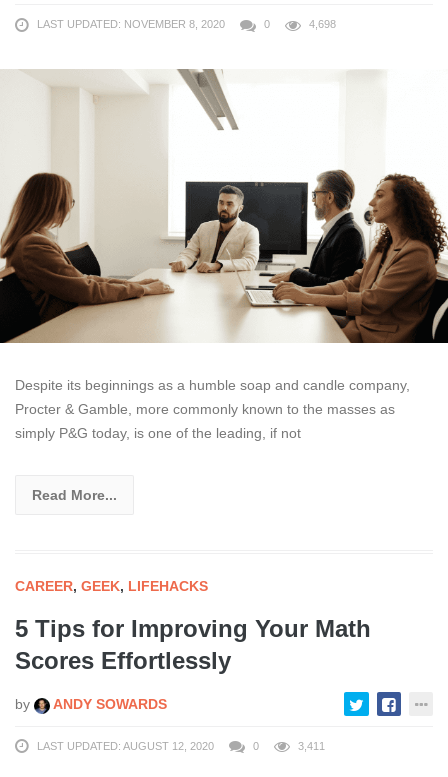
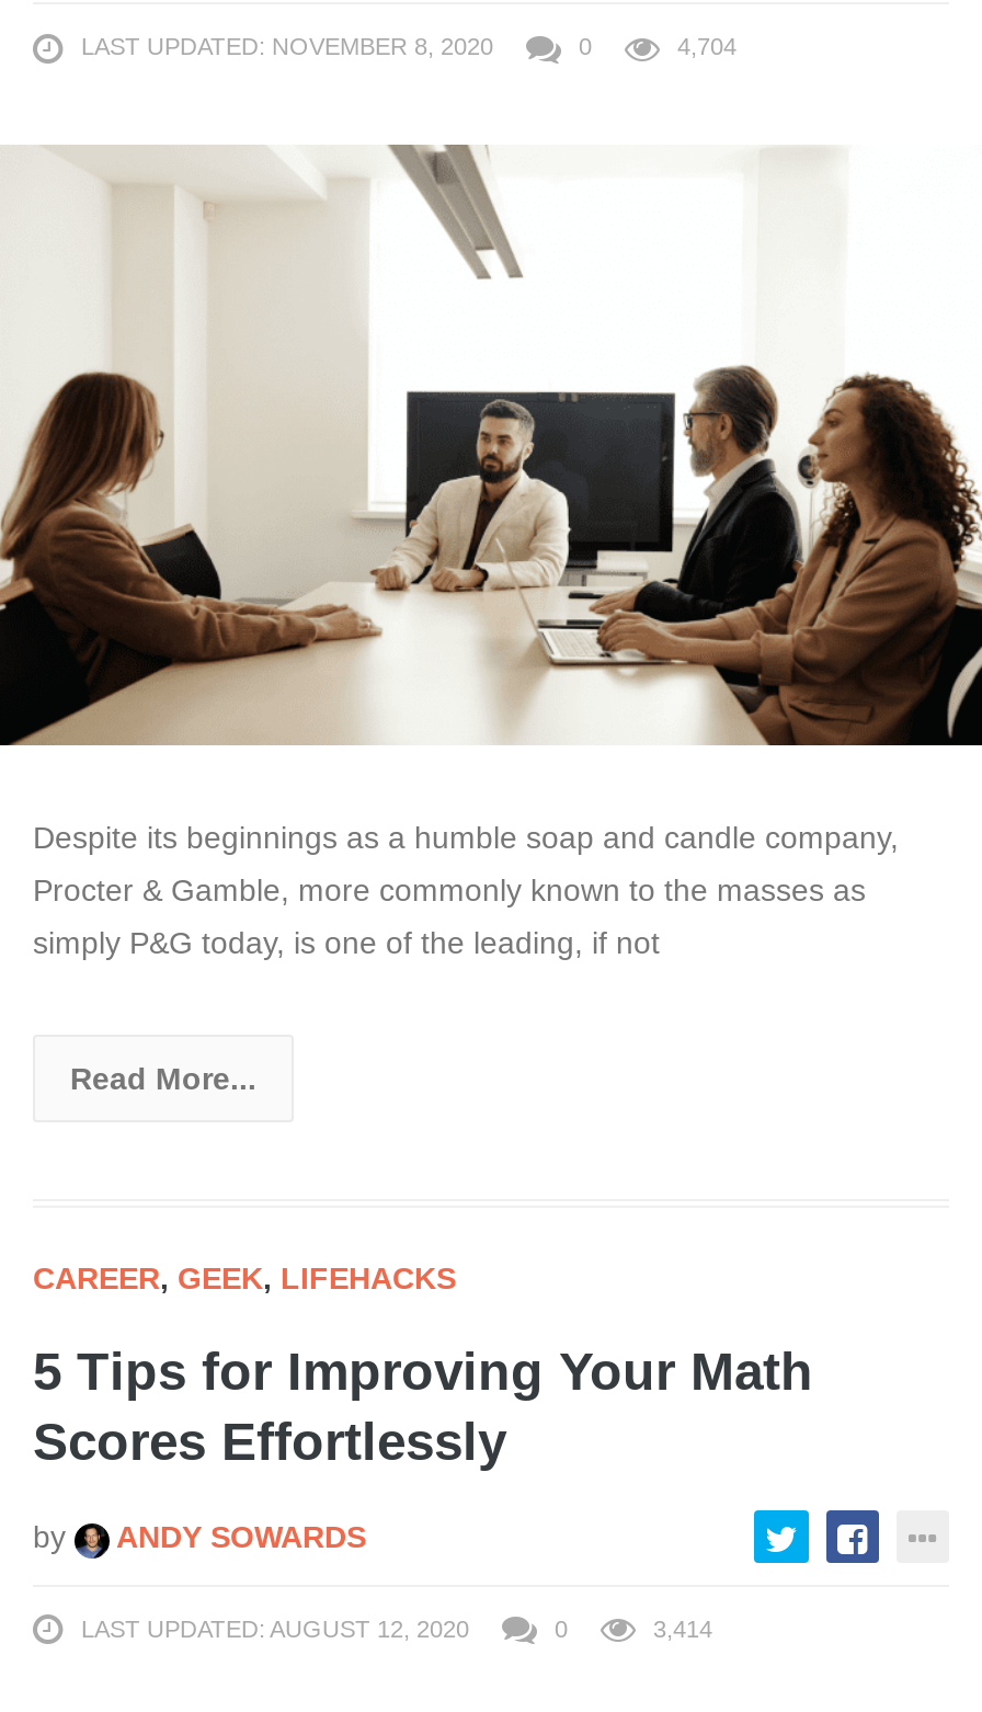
- 4,698
+ 4,704

- 3,411
+ 3,414
